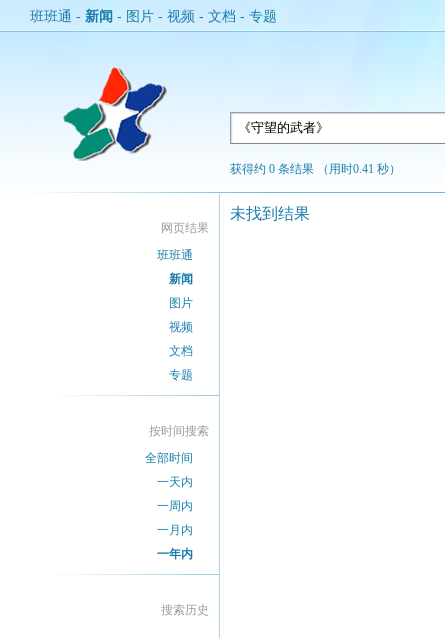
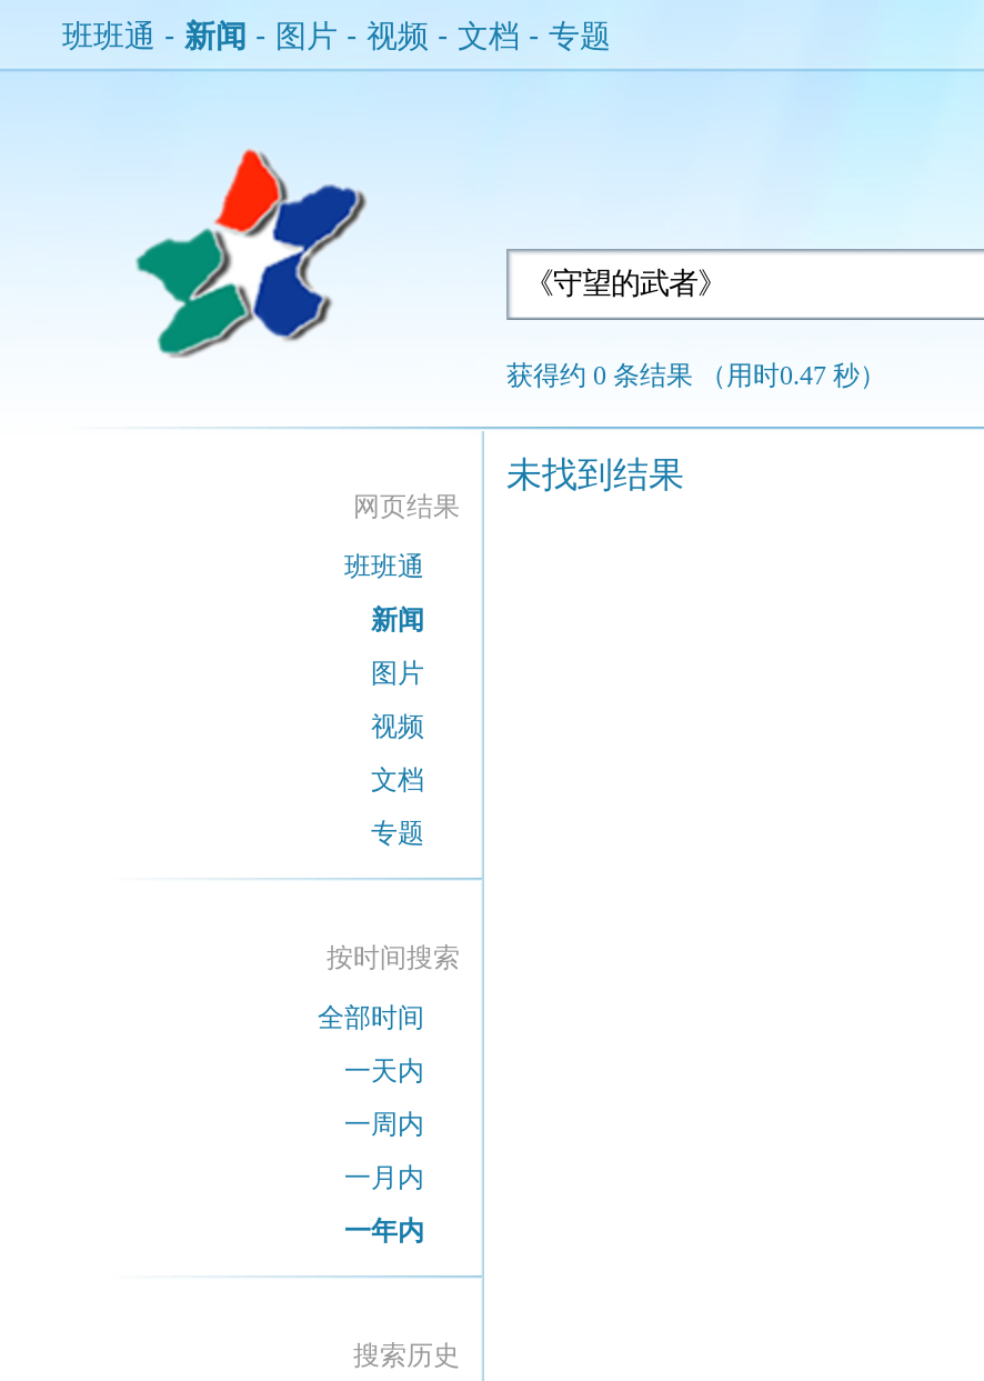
- 获得约 0 条结果 （用时0.41 秒）
+ 获得约 0 条结果 （用时0.47 秒）
